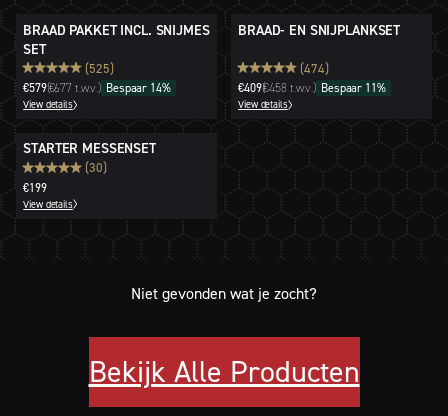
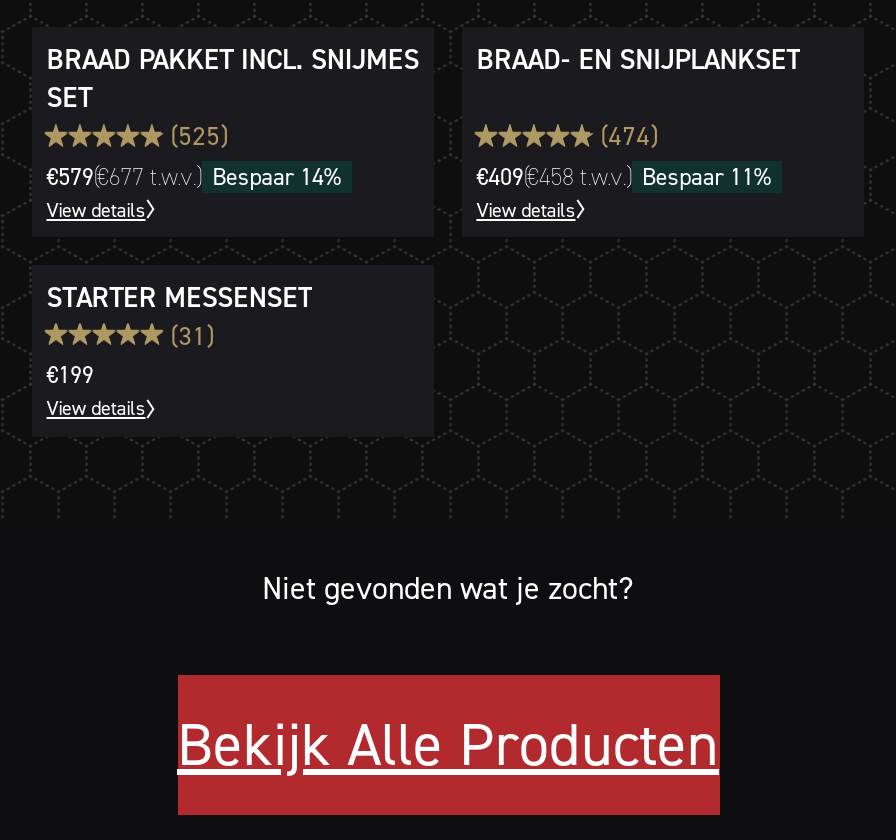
- (30)
+ (31)
